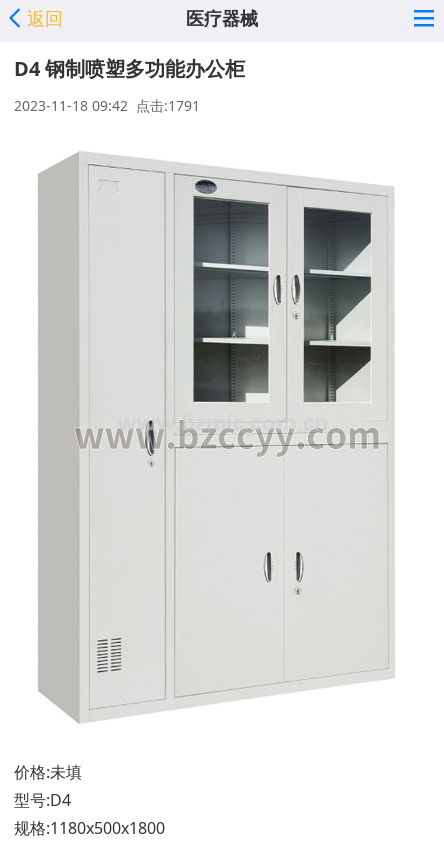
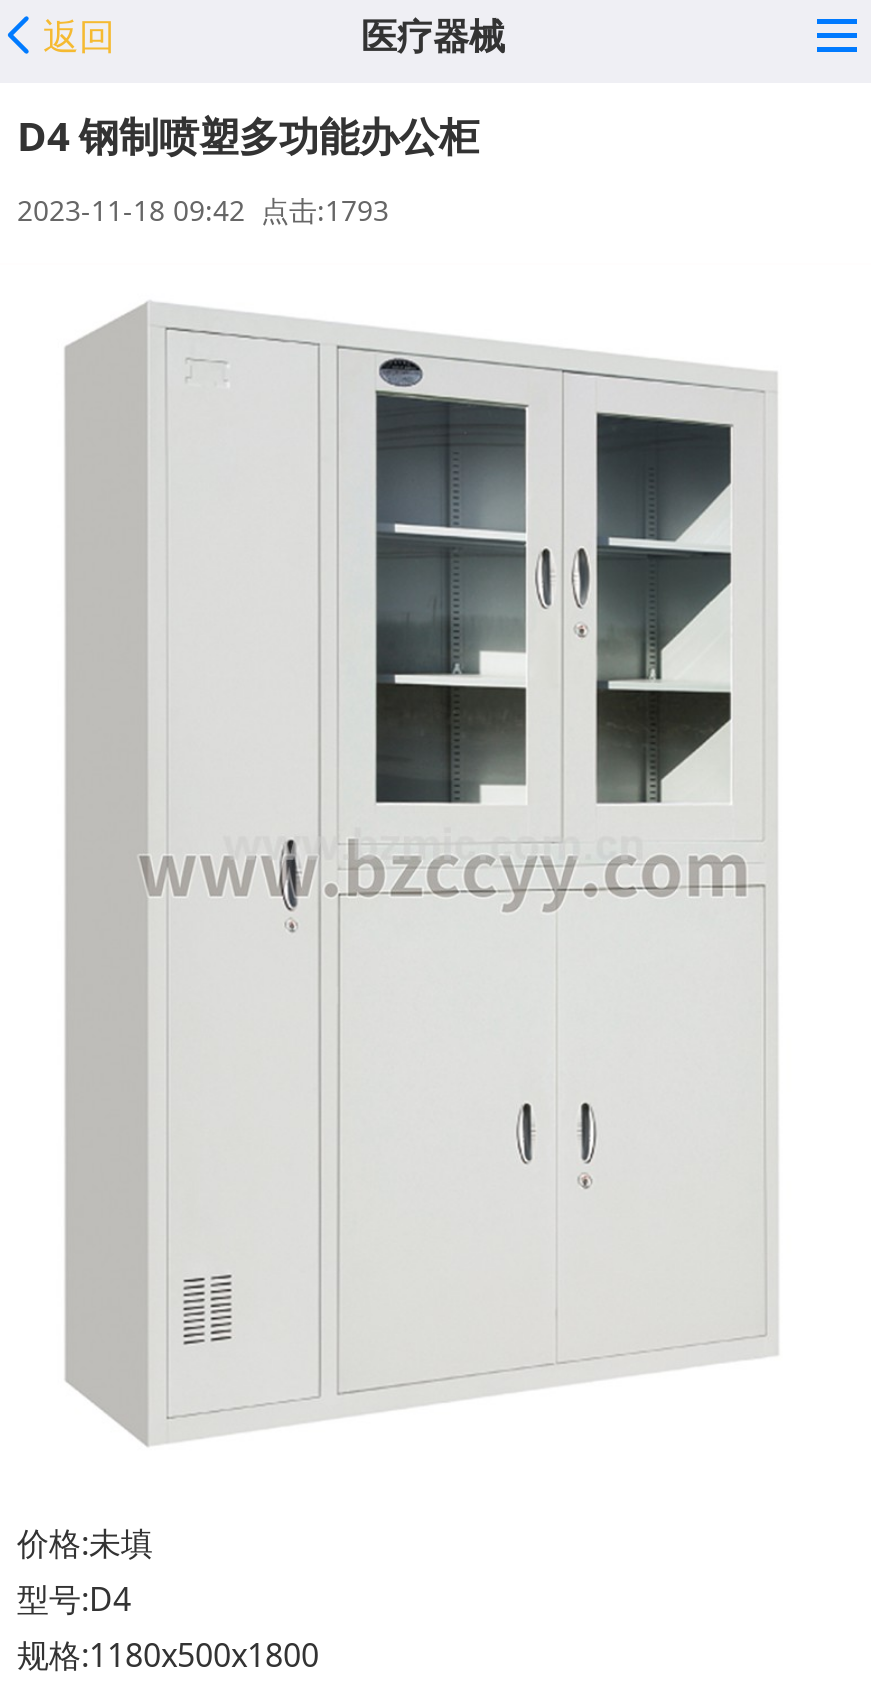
- 2023-11-18 09:42 点击:1791
+ 2023-11-18 09:42 点击:1793
